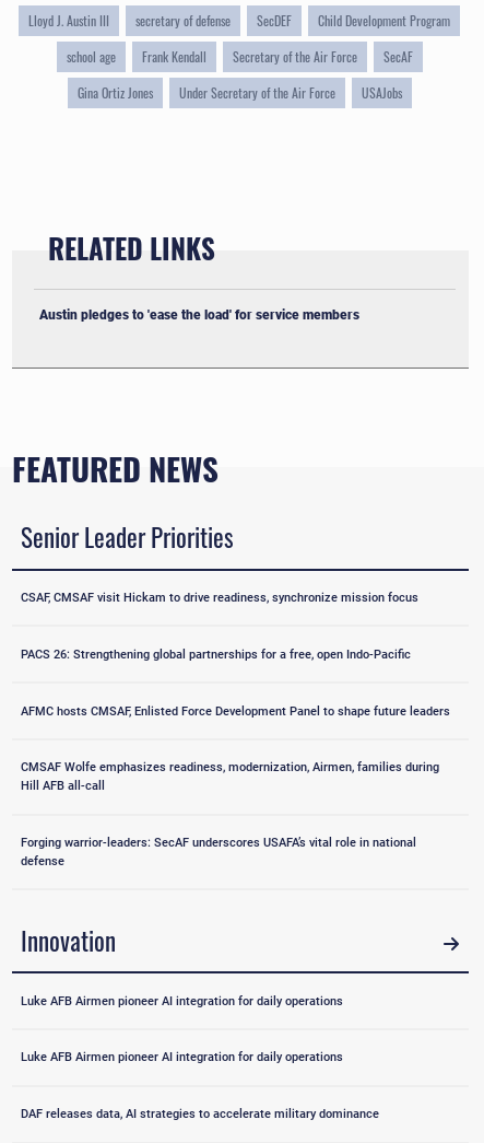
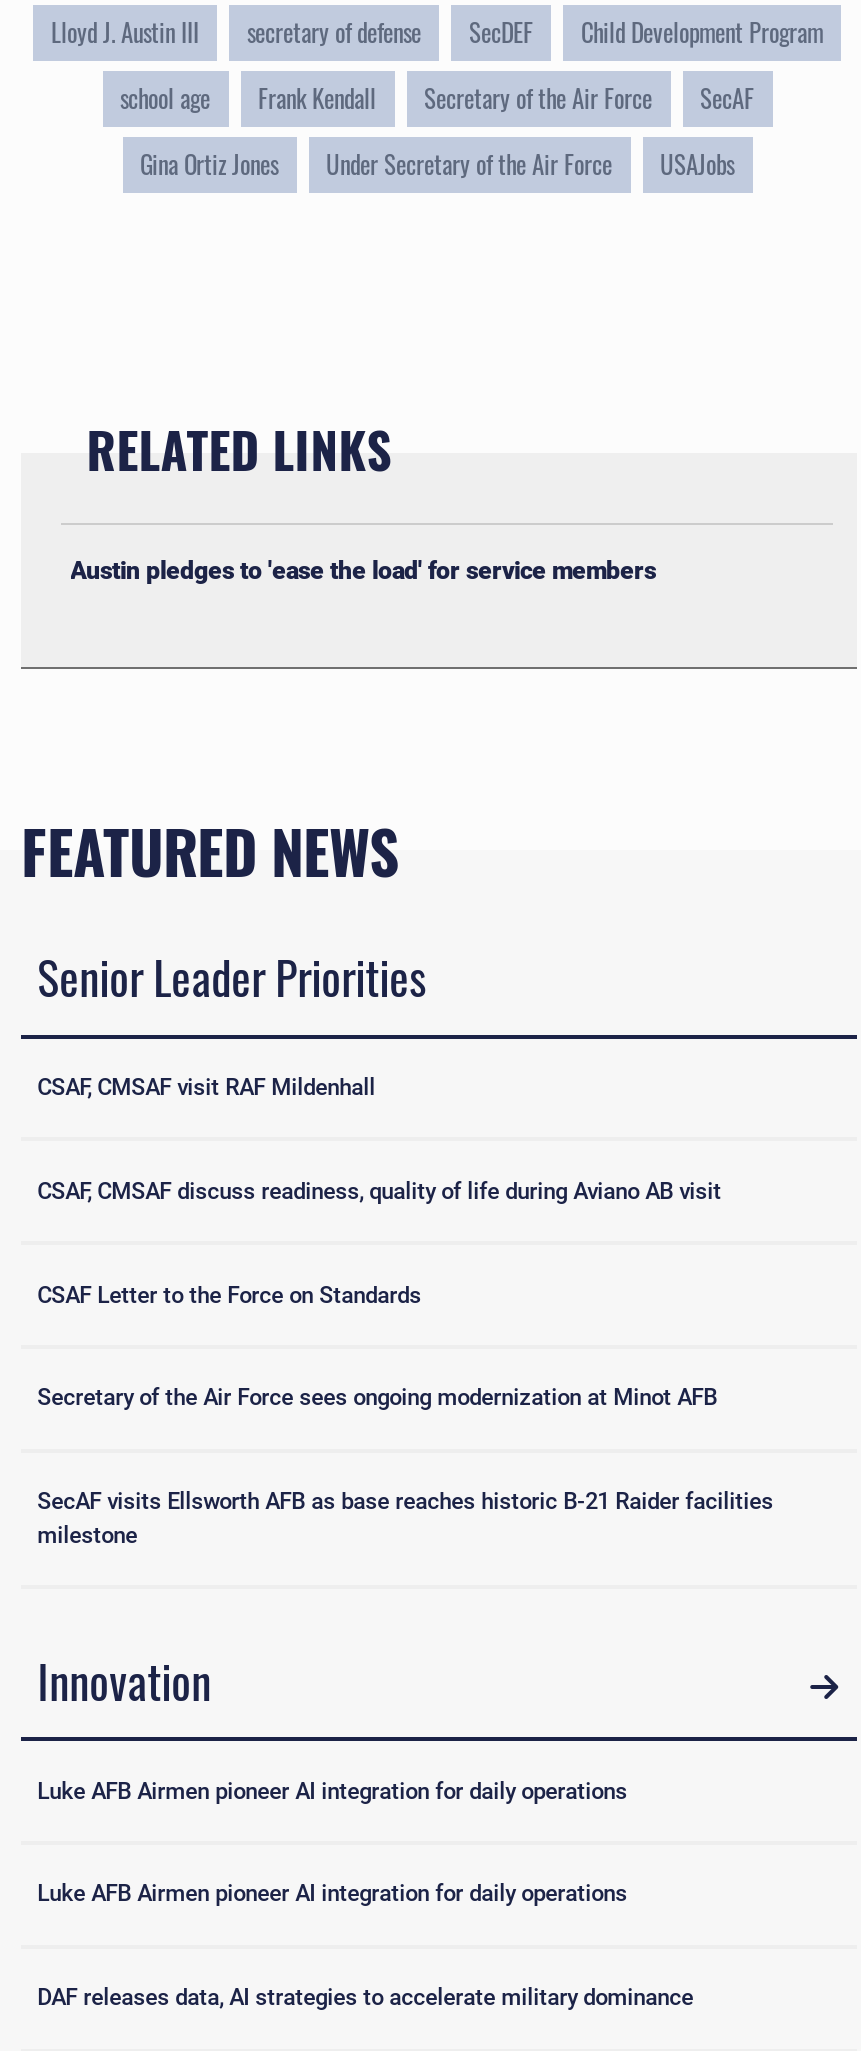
- CSAF, CMSAF visit Hickam to drive readiness, synchronize mission focus
+ CSAF, CMSAF visit RAF Mildenhall

- PACS 26: Strengthening global partnerships for a free, open Indo-Pacific
+ CSAF, CMSAF discuss readiness, quality of life during Aviano AB visit

- AFMC hosts CMSAF, Enlisted Force Development Panel to shape future leaders
+ CSAF Letter to the Force on Standards

- CMSAF Wolfe emphasizes readiness, modernization, Airmen, families during
- Hill AFB all-call
+ Secretary of the Air Force sees ongoing modernization at Minot AFB

- Forging warrior-leaders: SecAF underscores USAFA’s vital role in national
- defense
+ SecAF visits Ellsworth AFB as base reaches historic B-21 Raider facilities
+ milestone
